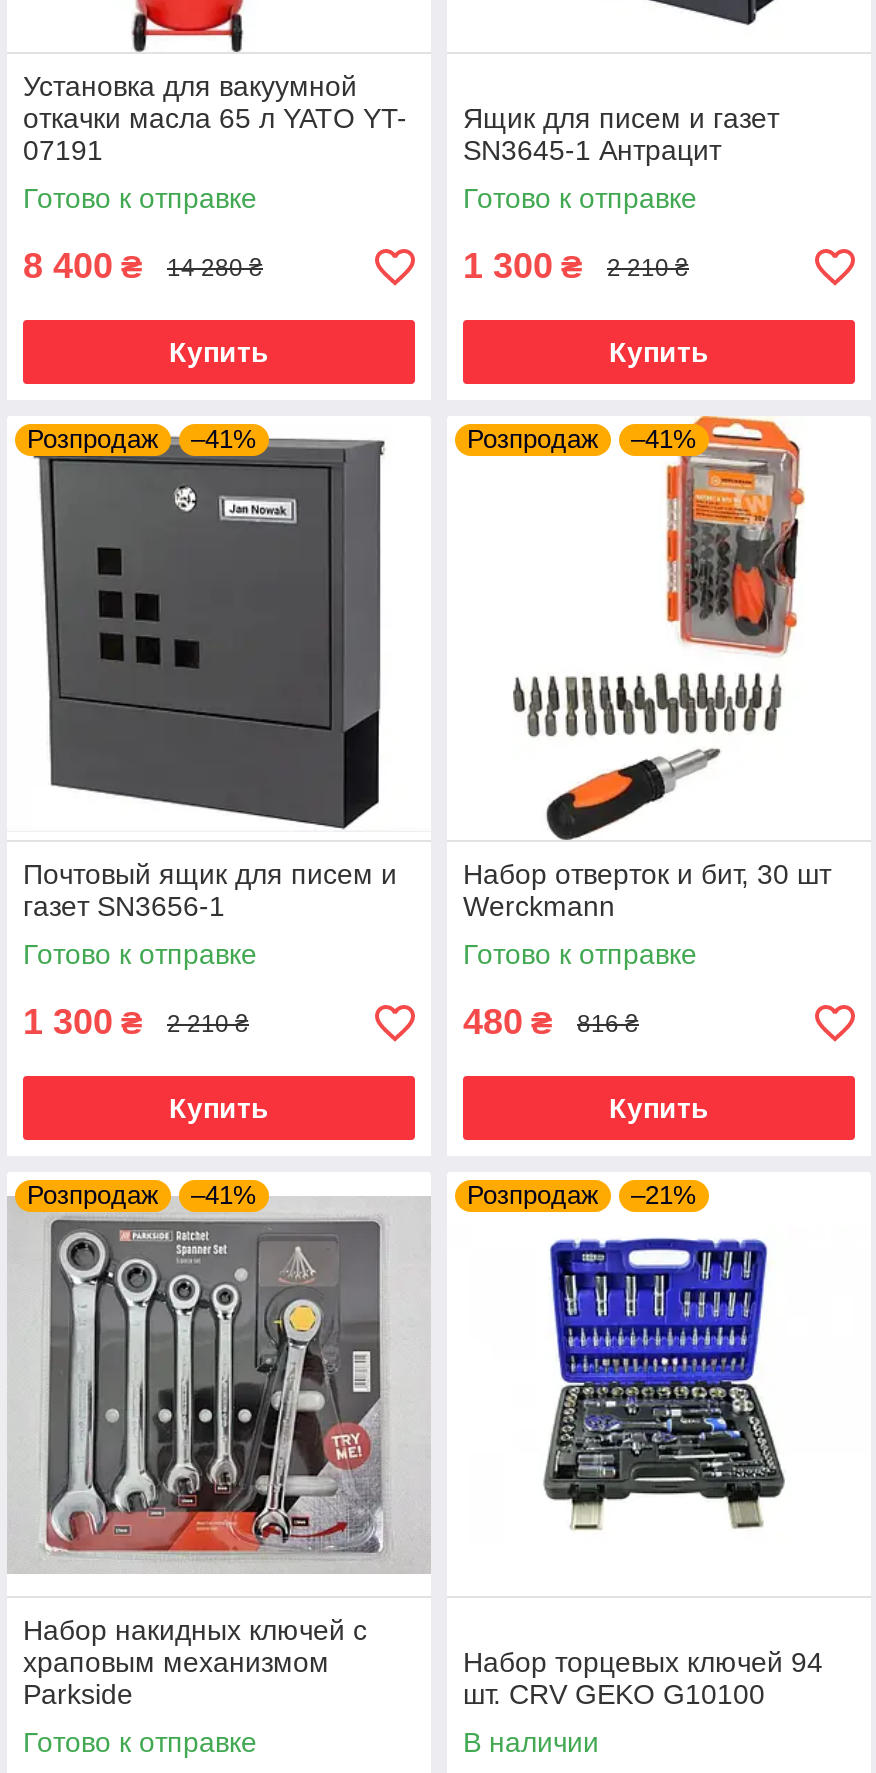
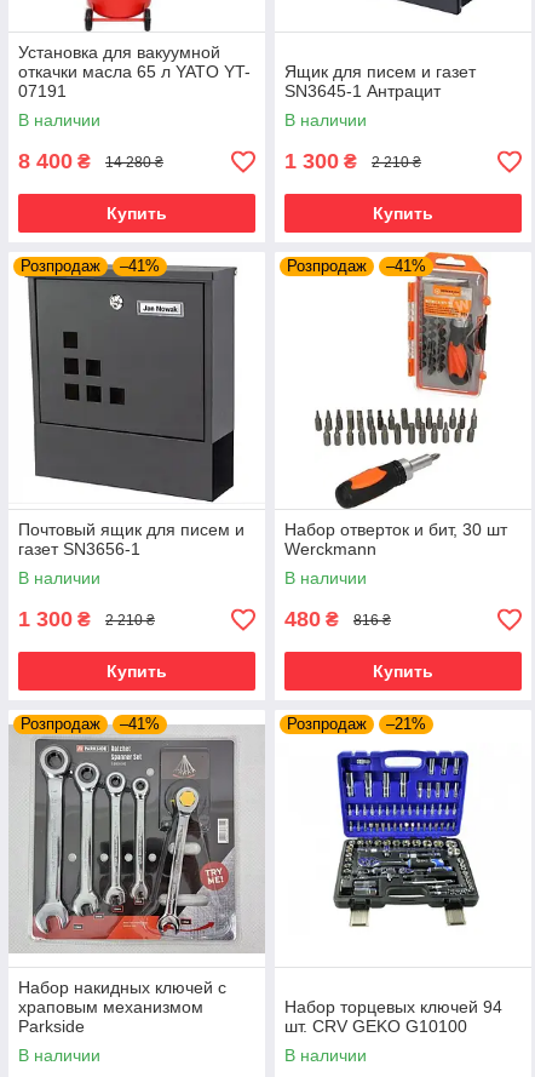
- Готово к отправке
+ В наличии

- Готово к отправке
+ В наличии

- Готово к отправке
+ В наличии

- Готово к отправке
+ В наличии

- Готово к отправке
+ В наличии
